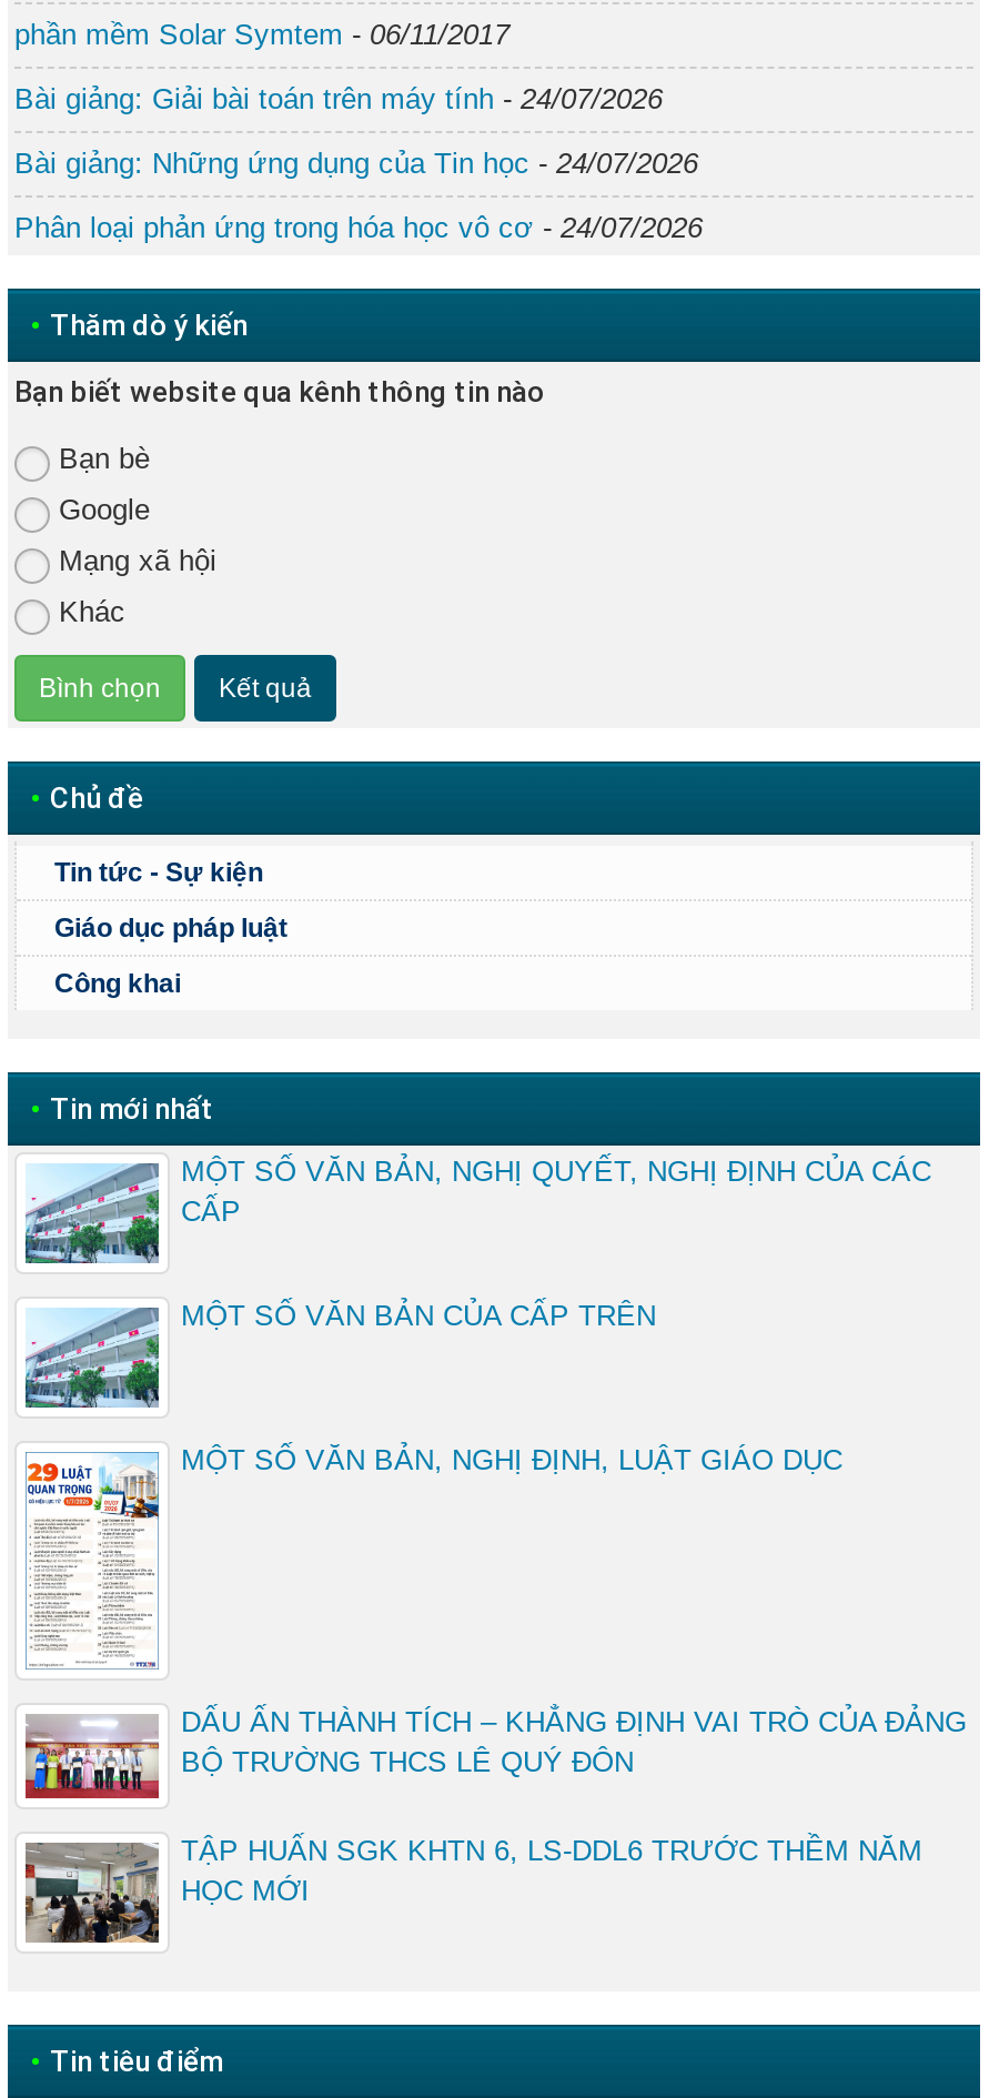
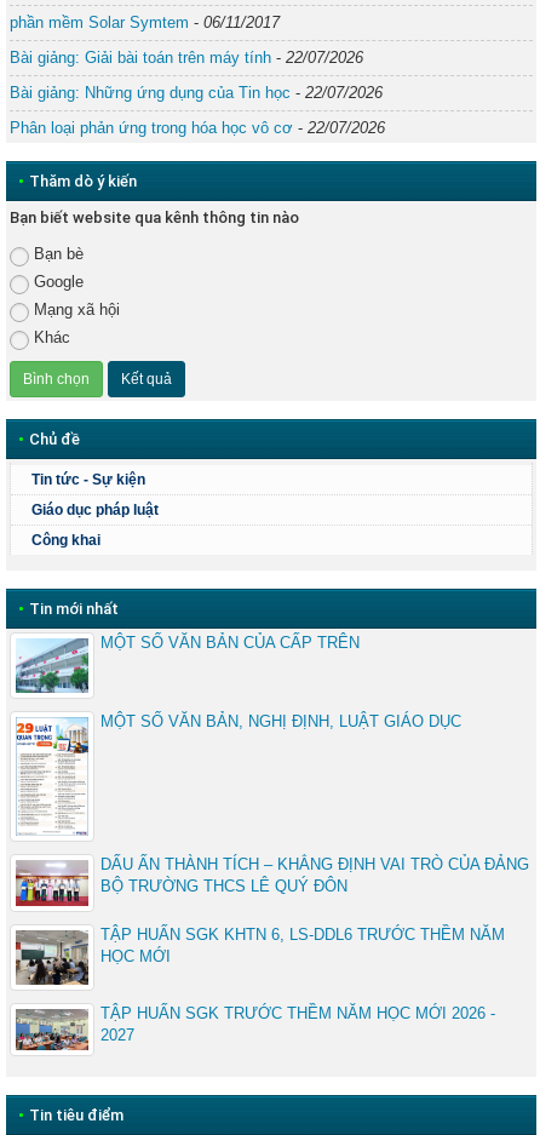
- Bài giảng: Giải bài toán trên máy tính - 24/07/2026
+ Bài giảng: Giải bài toán trên máy tính - 22/07/2026

- Bài giảng: Những ứng dụng của Tin học - 24/07/2026
+ Bài giảng: Những ứng dụng của Tin học - 22/07/2026

- Phân loại phản ứng trong hóa học vô cơ - 24/07/2026
+ Phân loại phản ứng trong hóa học vô cơ - 22/07/2026

- MỘT SỐ VĂN BẢN, NGHỊ QUYẾT, NGHỊ ĐỊNH CỦA CÁC
- CẤP

moved up: [image] | MỘT SỐ VĂN BẢN CỦA CẤP TRÊN | MỘT SỐ VĂN BẢN, NGHỊ ĐỊNH, LUẬT GIÁO DỤC | DẤU ẤN THÀNH TÍCH – KHẲNG ĐỊNH VAI TRÒ CỦA ĐẢNG | BỘ TRƯỜNG THCS LÊ QUÝ ĐÔN | TẬP HUẤN SGK KHTN 6, LS-DDL6 TRƯỚC THỀM NĂM | HỌC MỚI

+ [image]
+ TẬP HUẤN SGK TRƯỚC THỀM NĂM HỌC MỚI 2026 -
+ 2027
